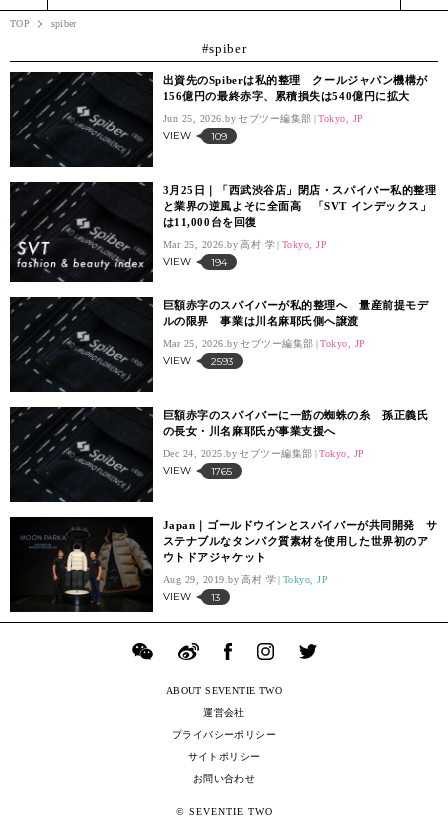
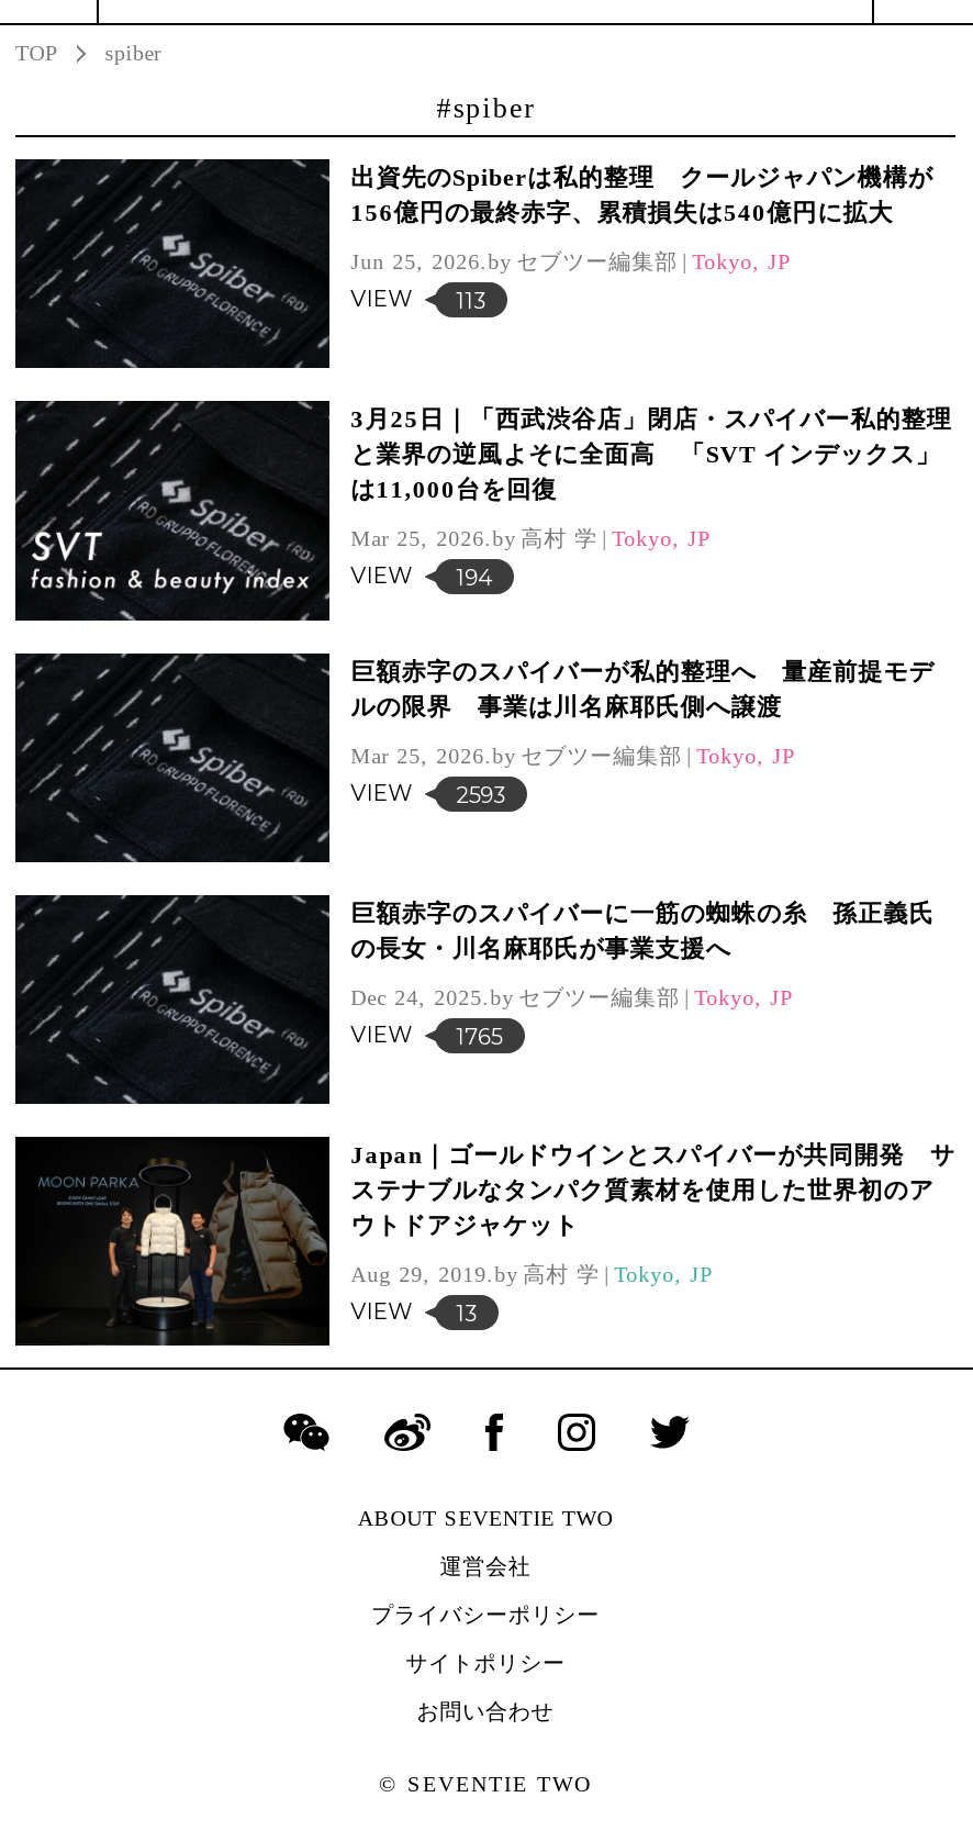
- VIEW 109
+ VIEW 113
